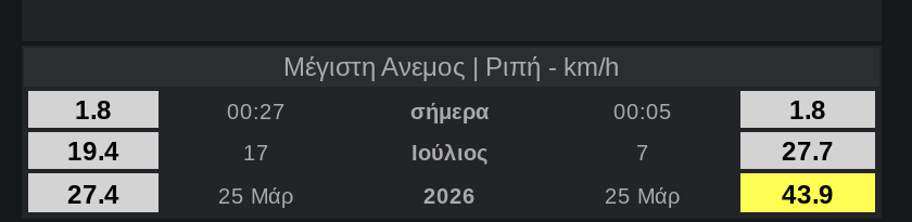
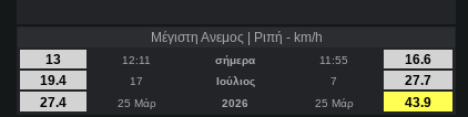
- 1.8
+ 13

- 00:27
+ 12:11

- 00:05
+ 11:55

- 1.8
+ 16.6
